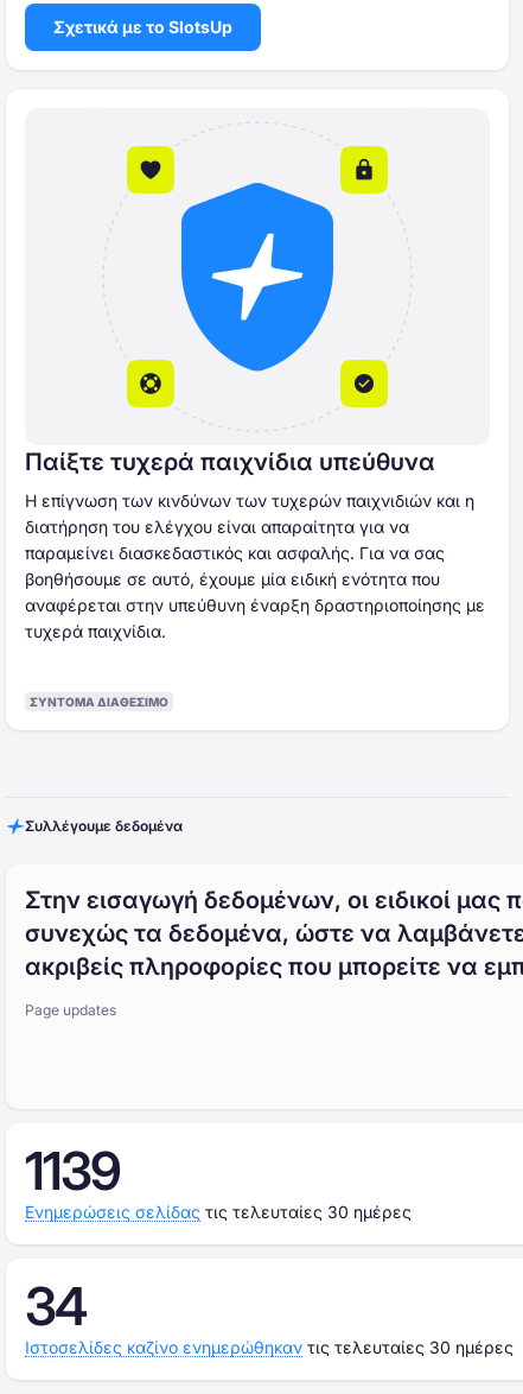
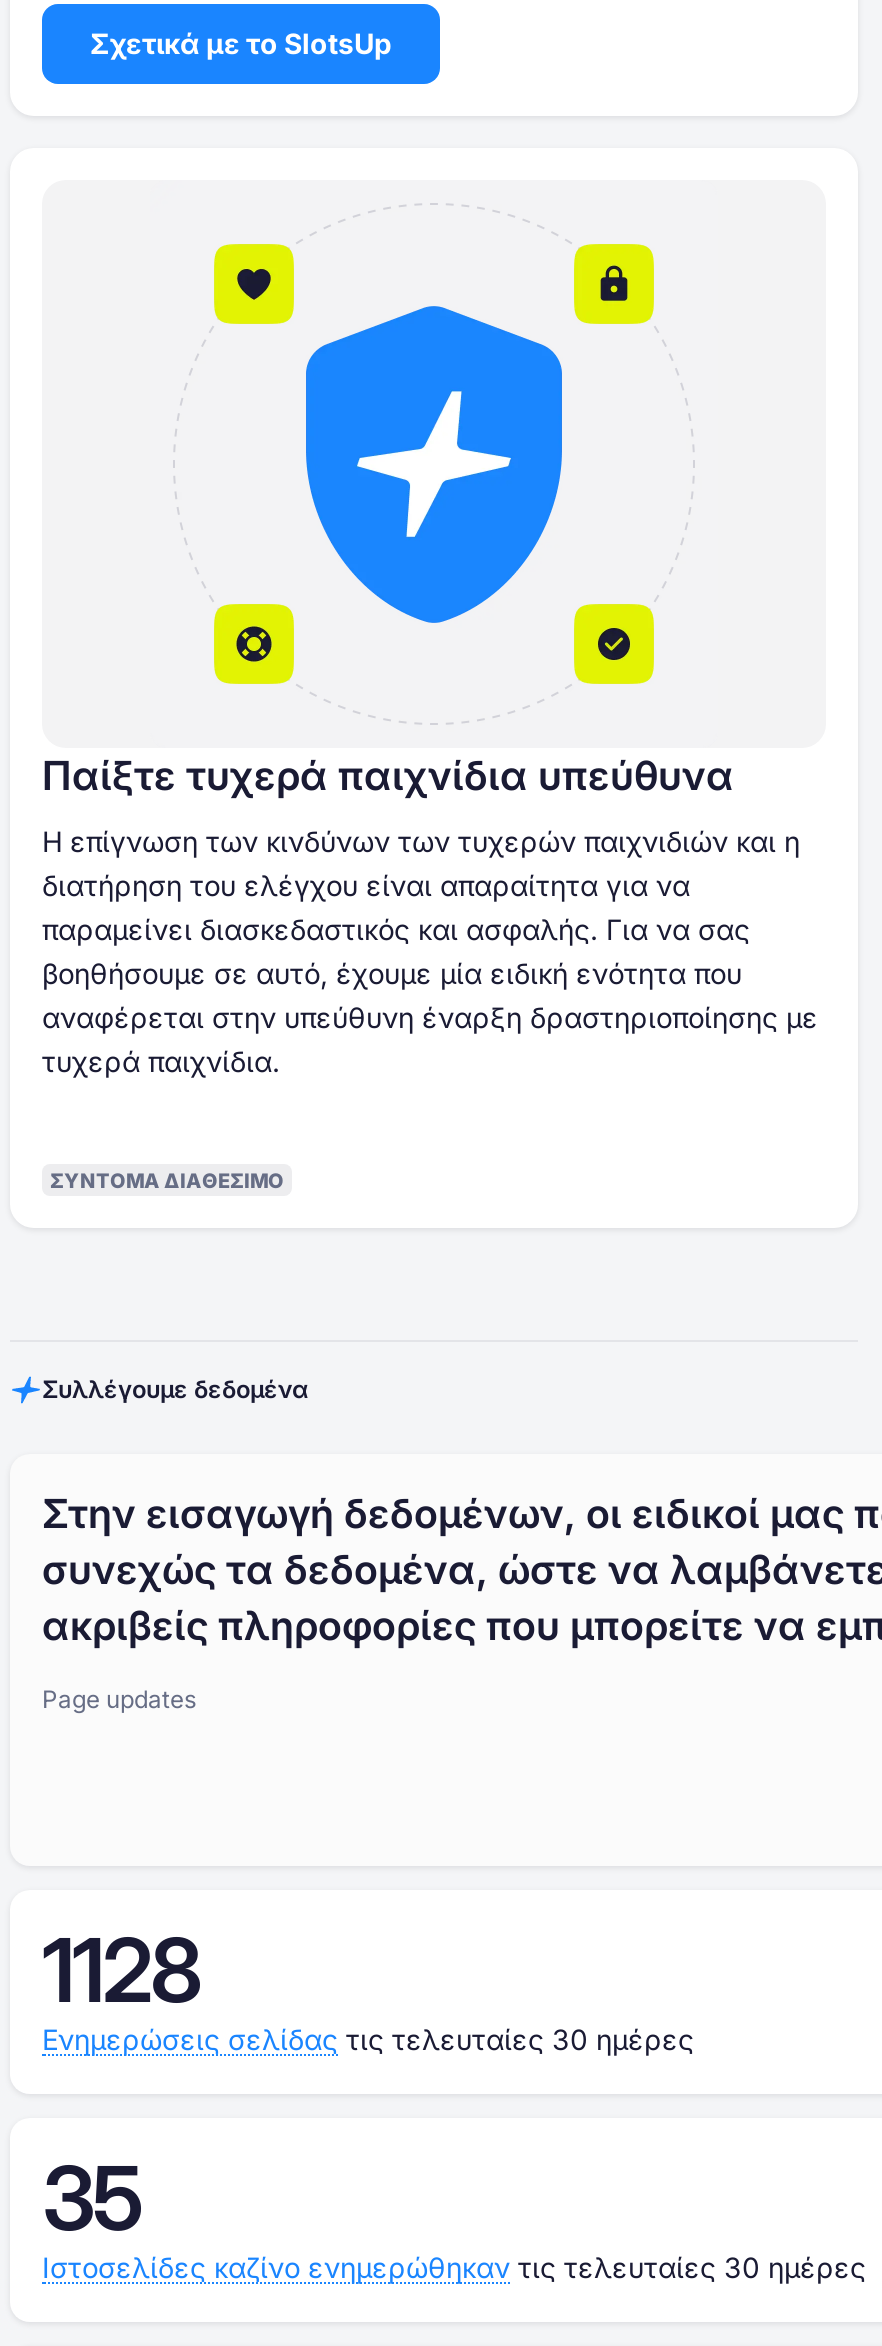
- 1139
+ 1128

- 34
+ 35
